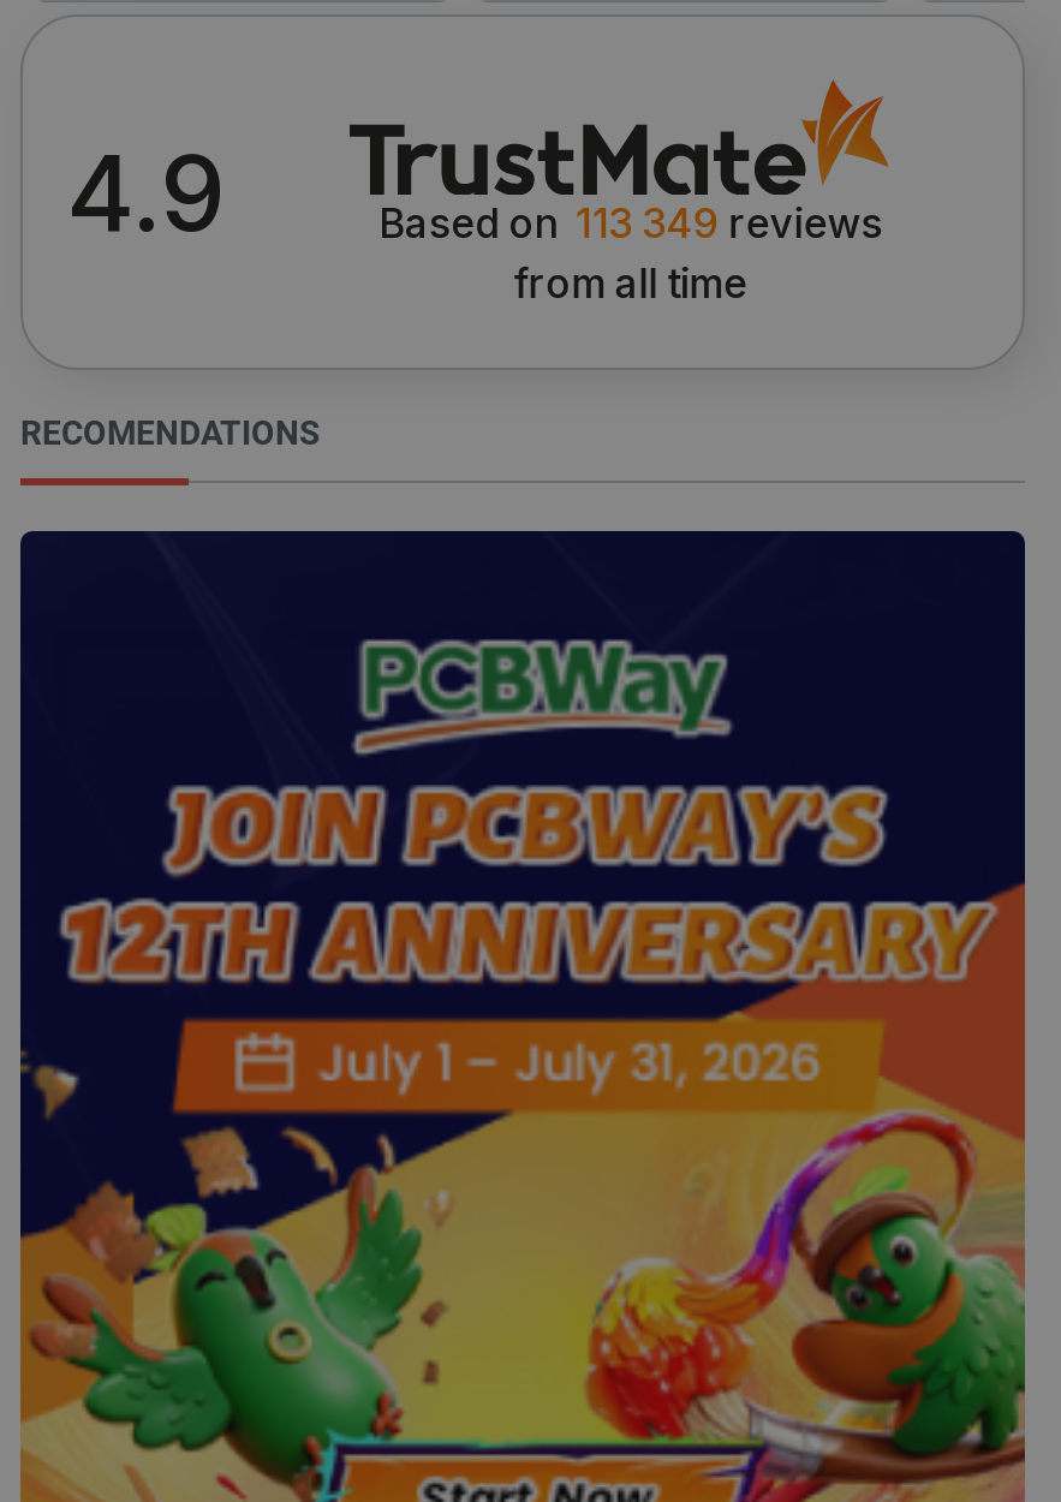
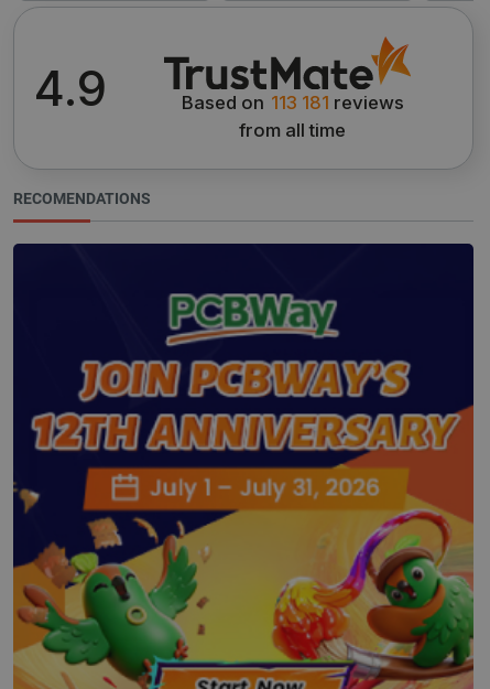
- Based on 113 349 reviews
+ Based on 113 181 reviews
